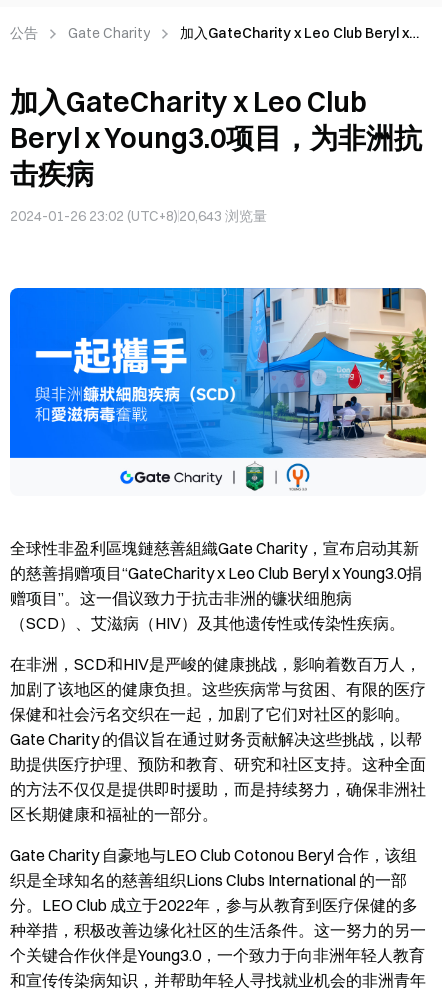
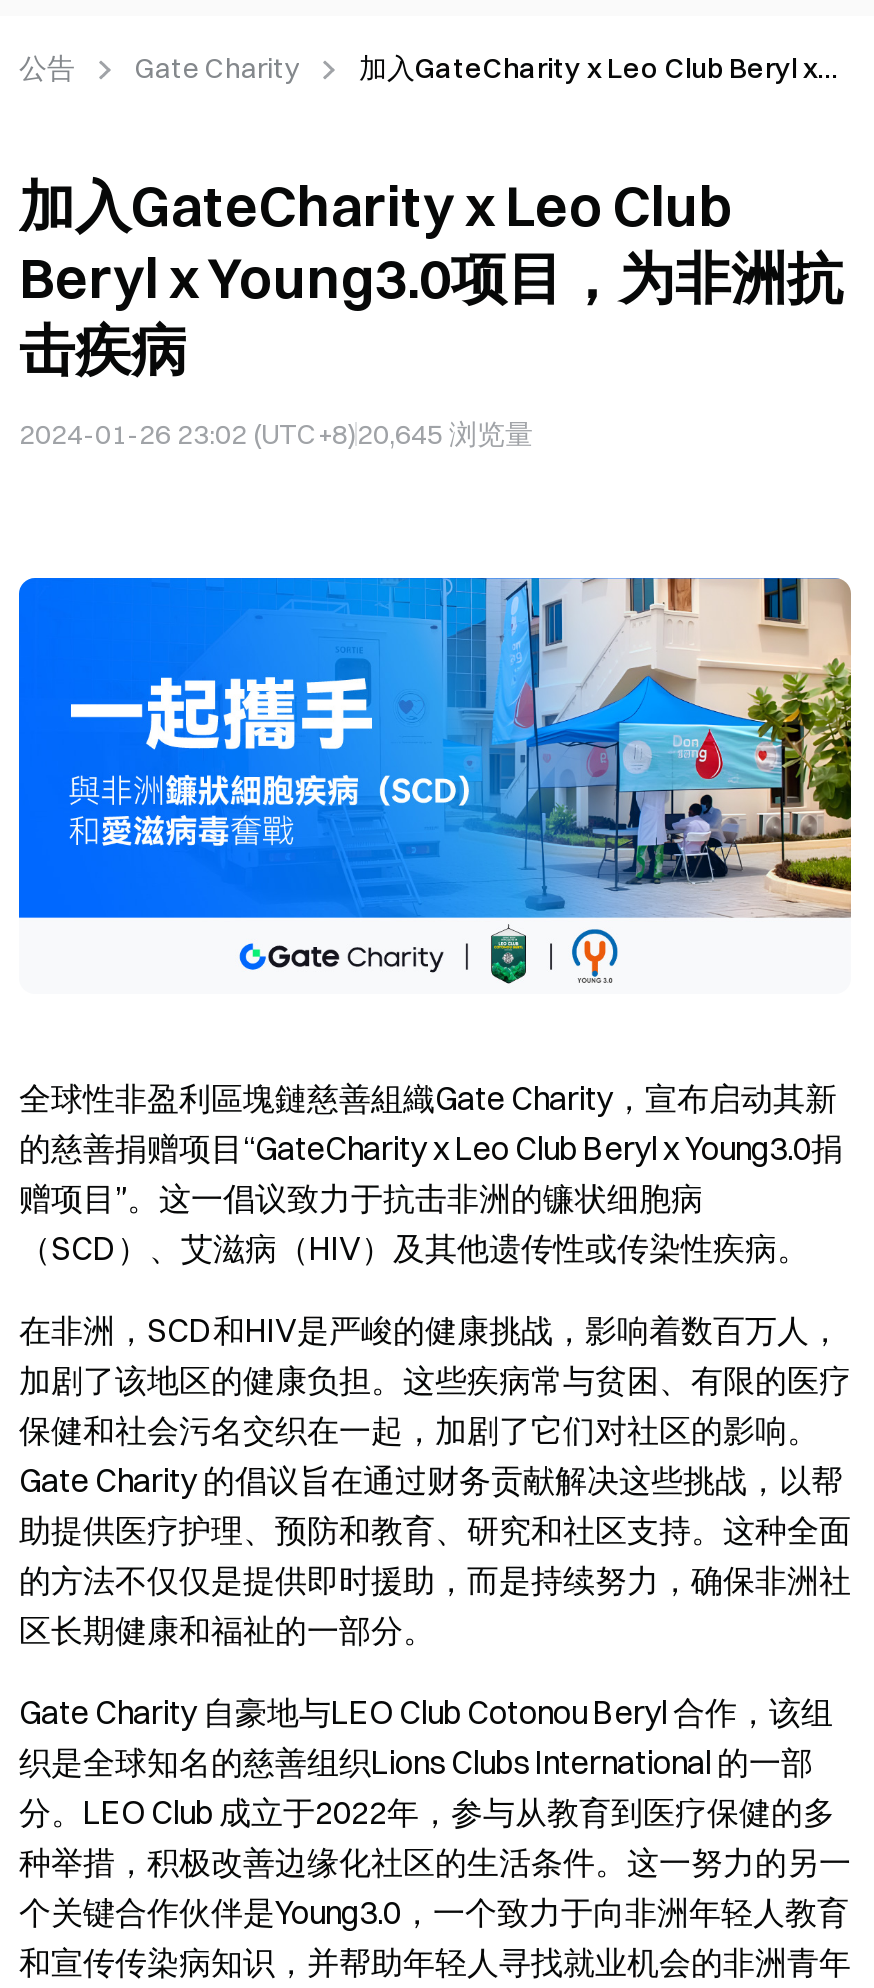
- 2024-01-26 23:02 (UTC+8)20,643浏览量
+ 2024-01-26 23:02 (UTC+8)20,645浏览量
